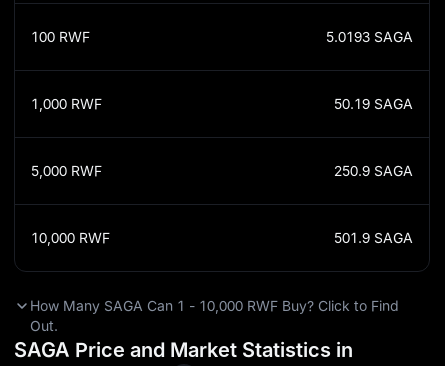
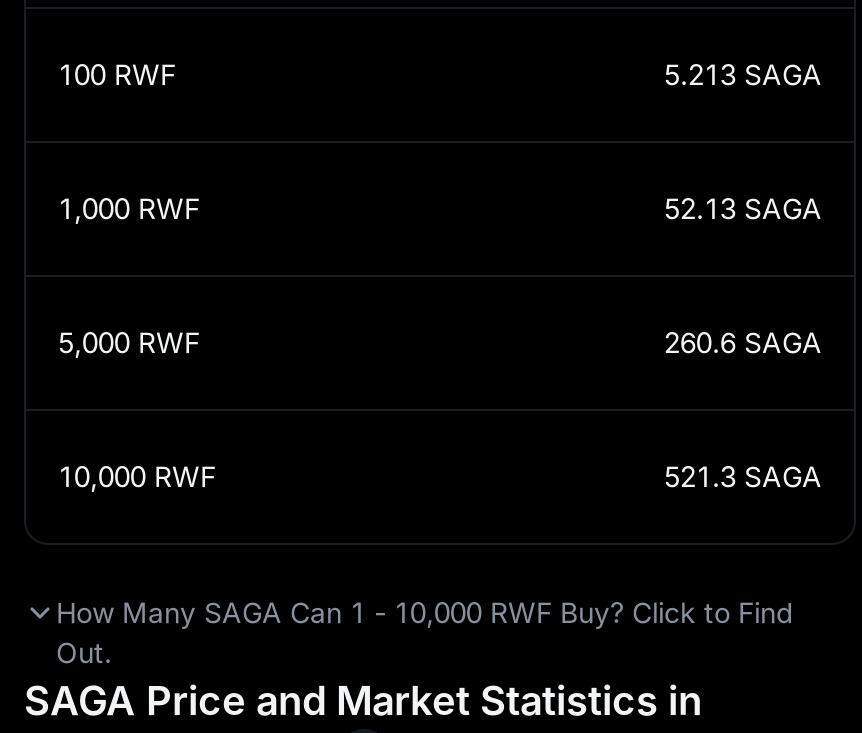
- 5.0193 SAGA
+ 5.213 SAGA

- 50.19 SAGA
+ 52.13 SAGA

- 250.9 SAGA
+ 260.6 SAGA

- 501.9 SAGA
+ 521.3 SAGA
